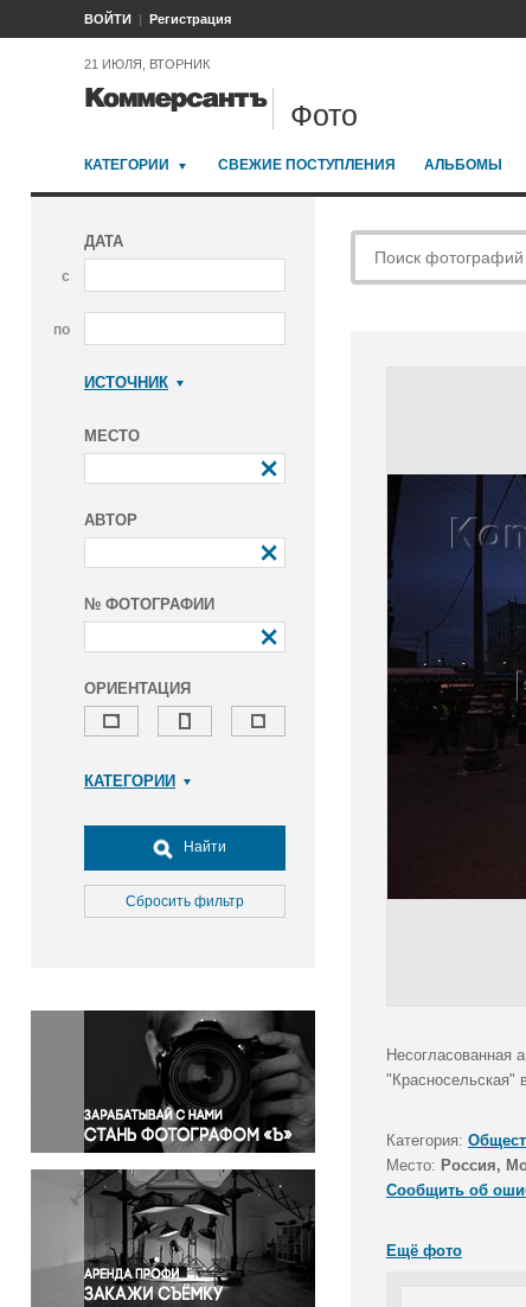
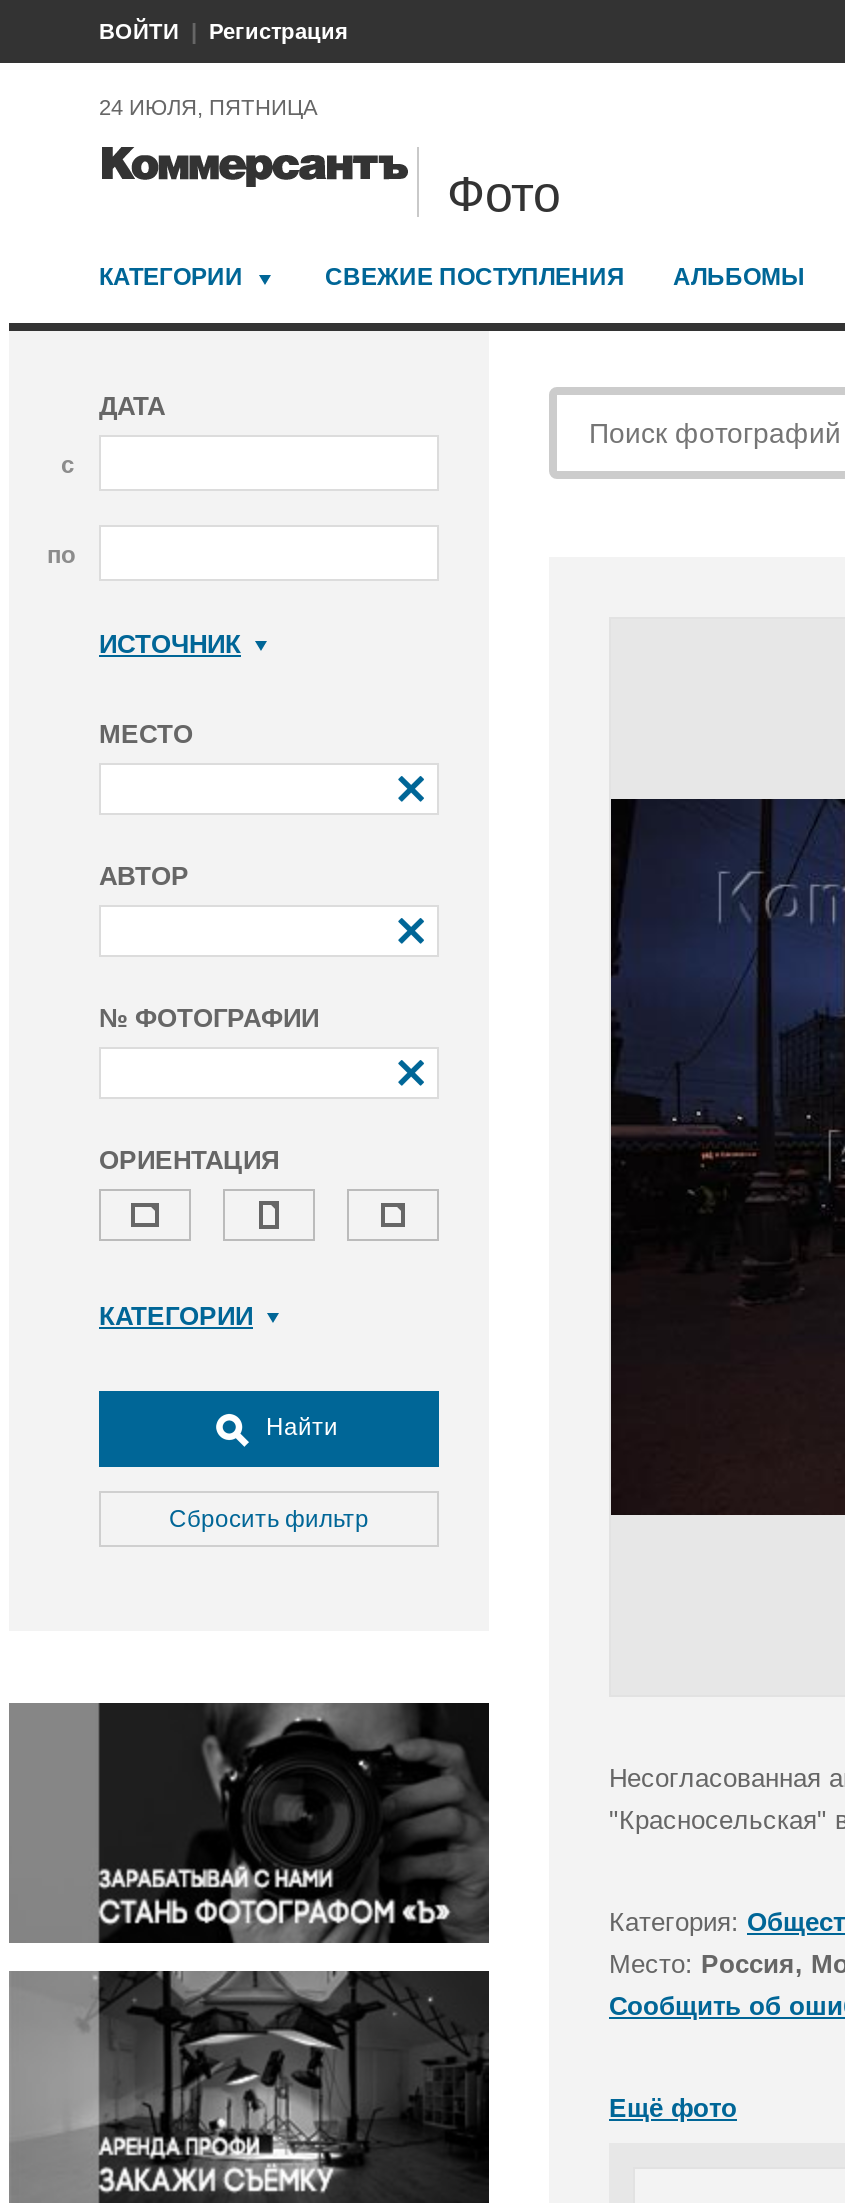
- 21 ИЮЛЯ, ВТОРНИК
+ 24 ИЮЛЯ, ПЯТНИЦА
